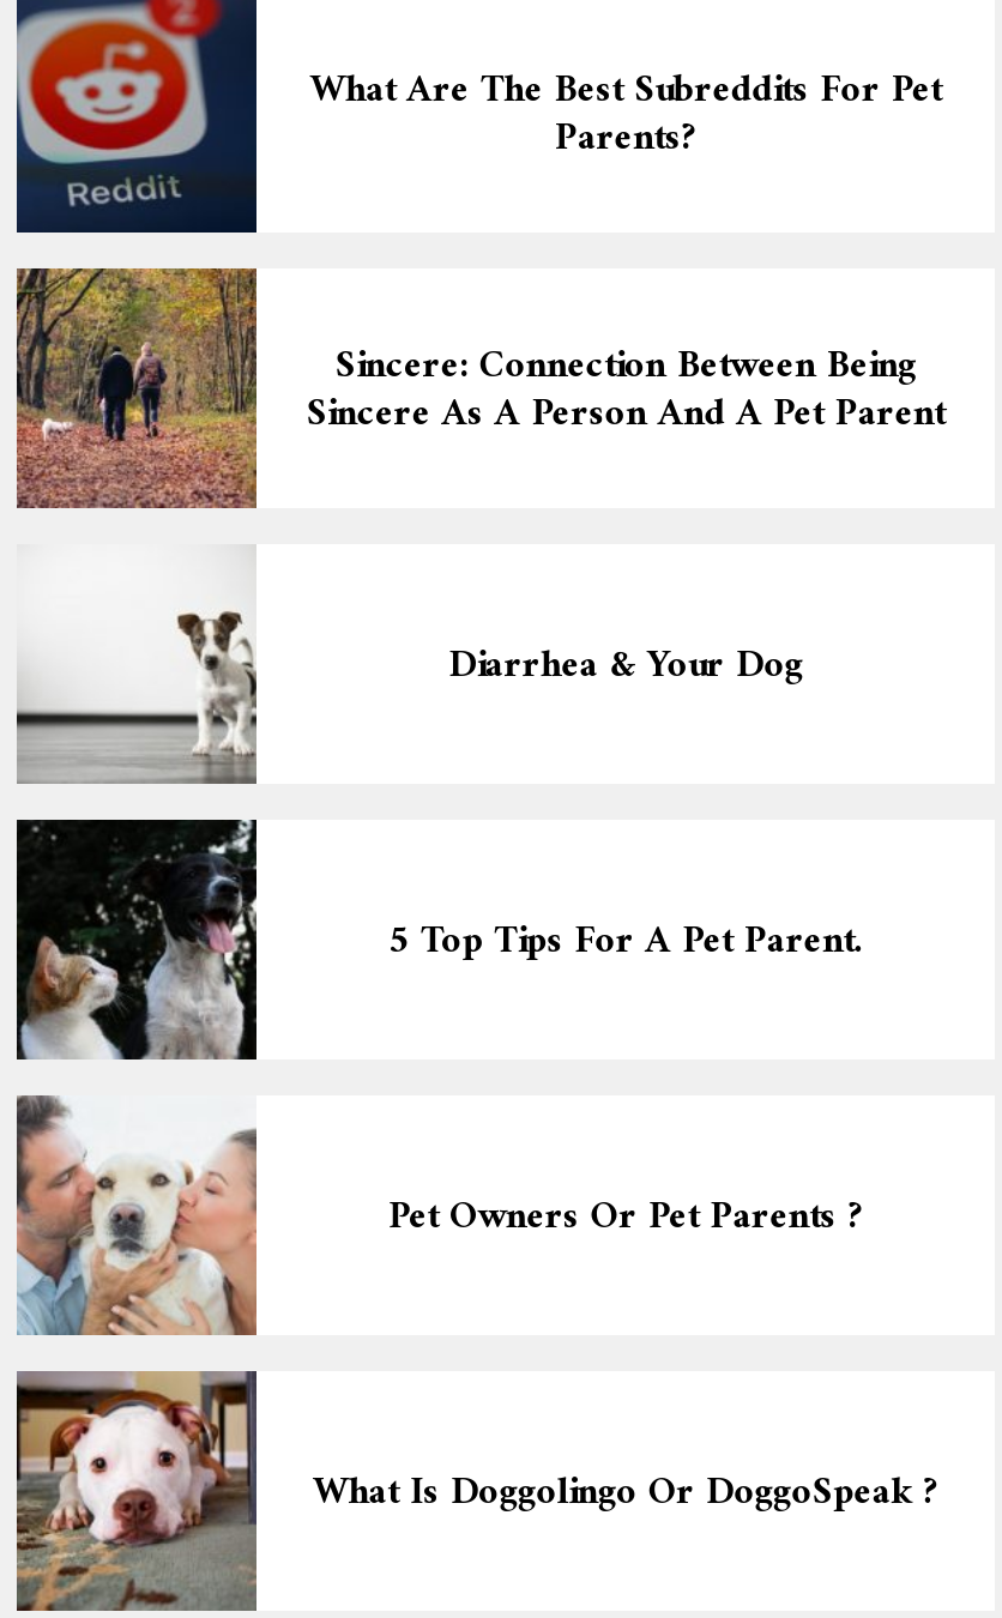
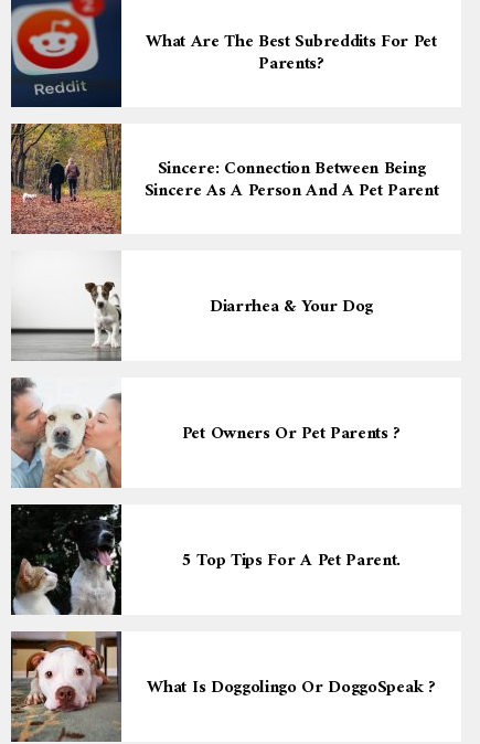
moved down: 5 Top Tips For A Pet Parent.

moved up: Pet Owners Or Pet Parents ?
